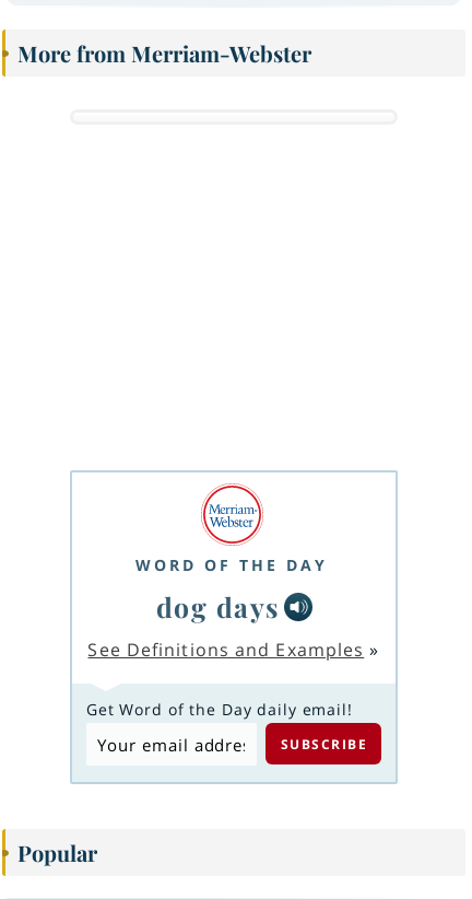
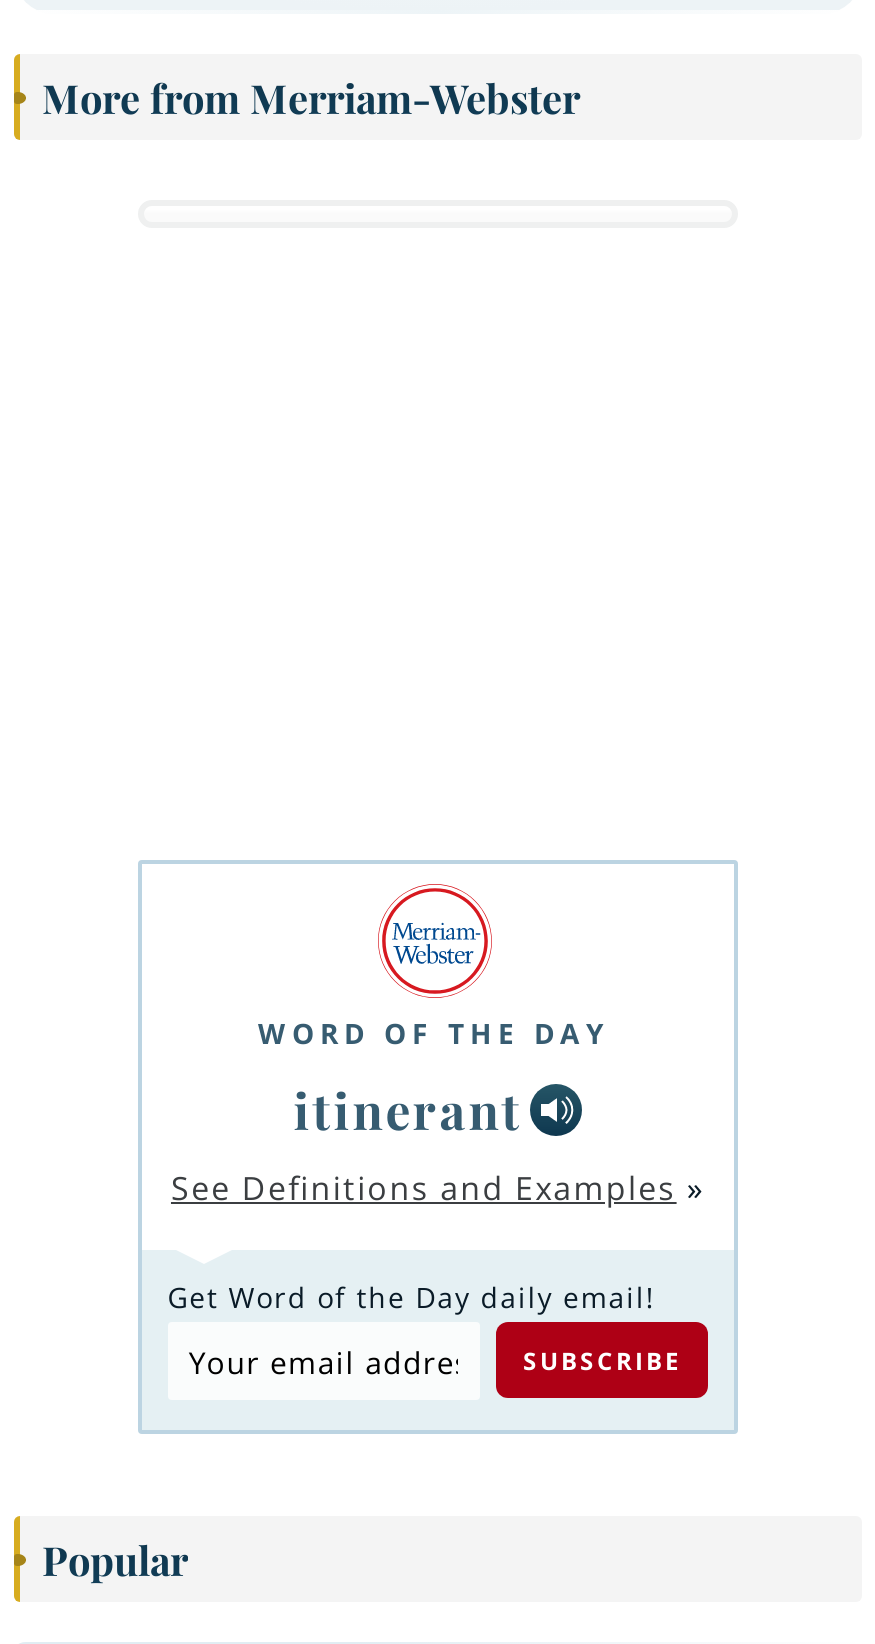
- dog days
+ itinerant
